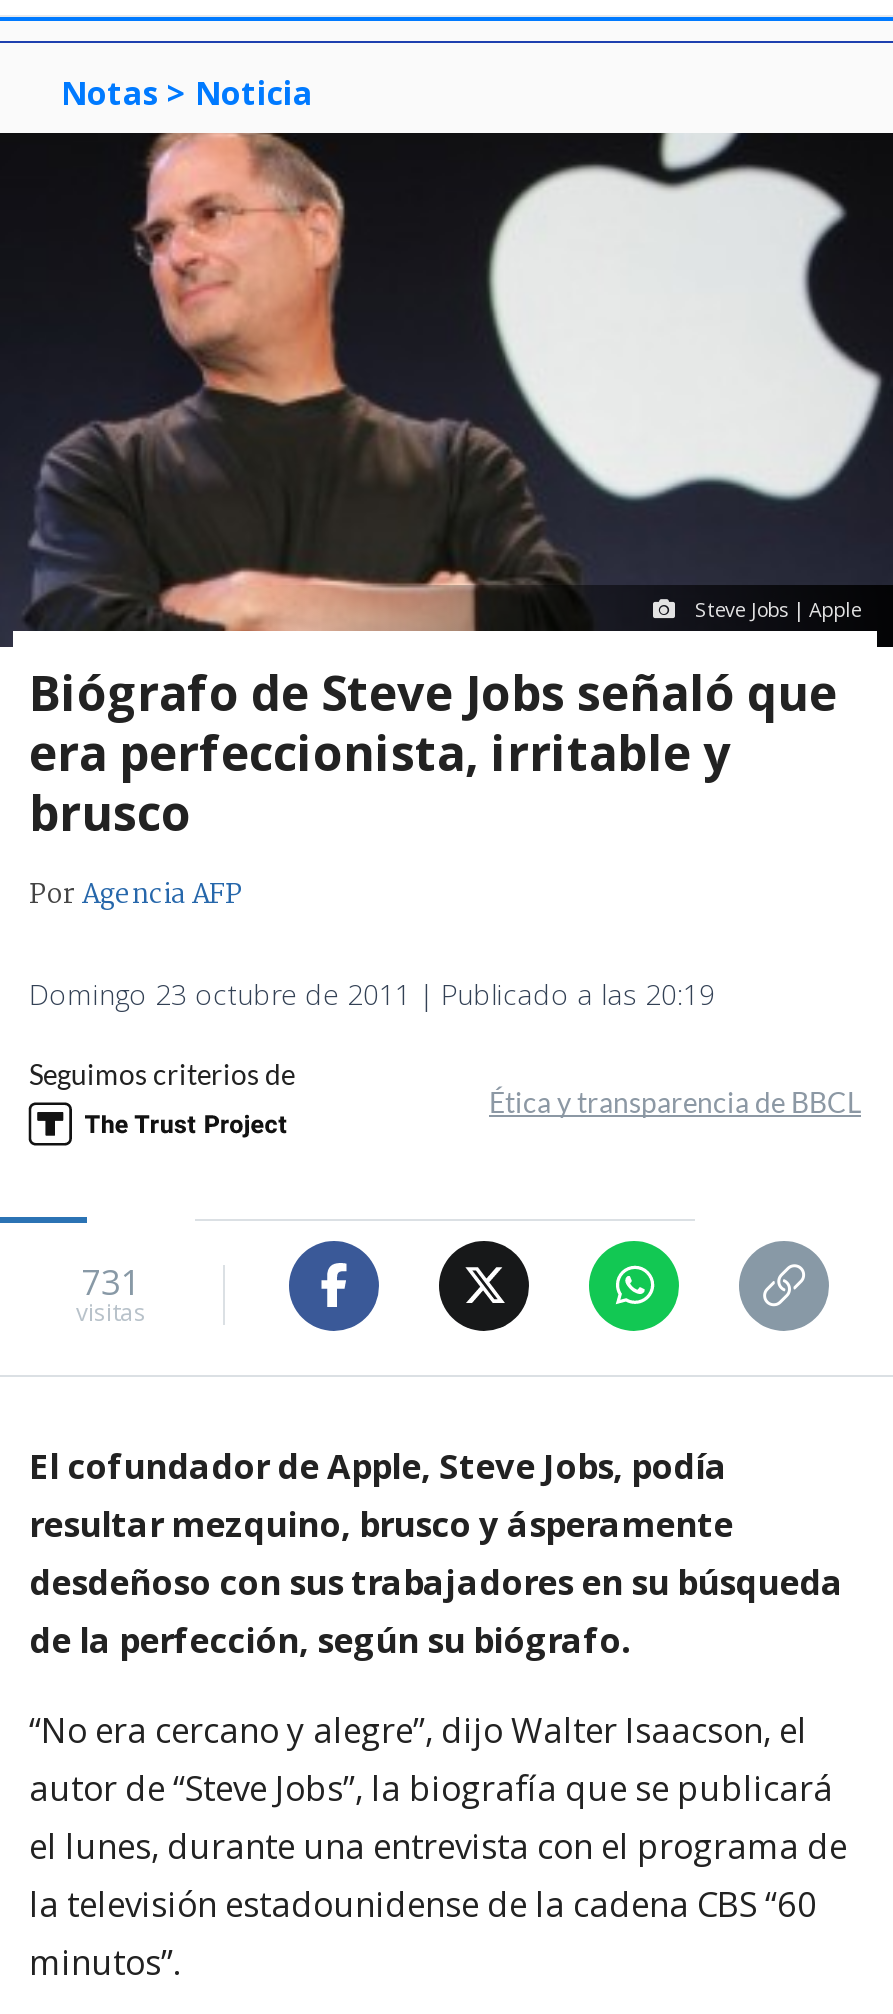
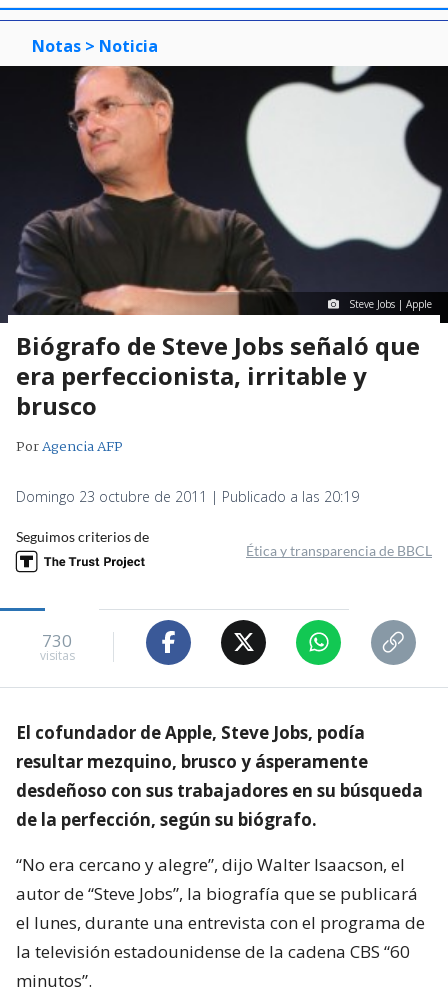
- 731
+ 730
